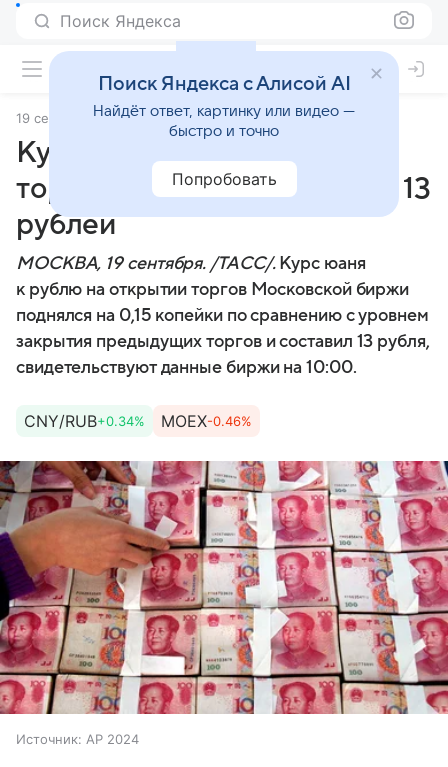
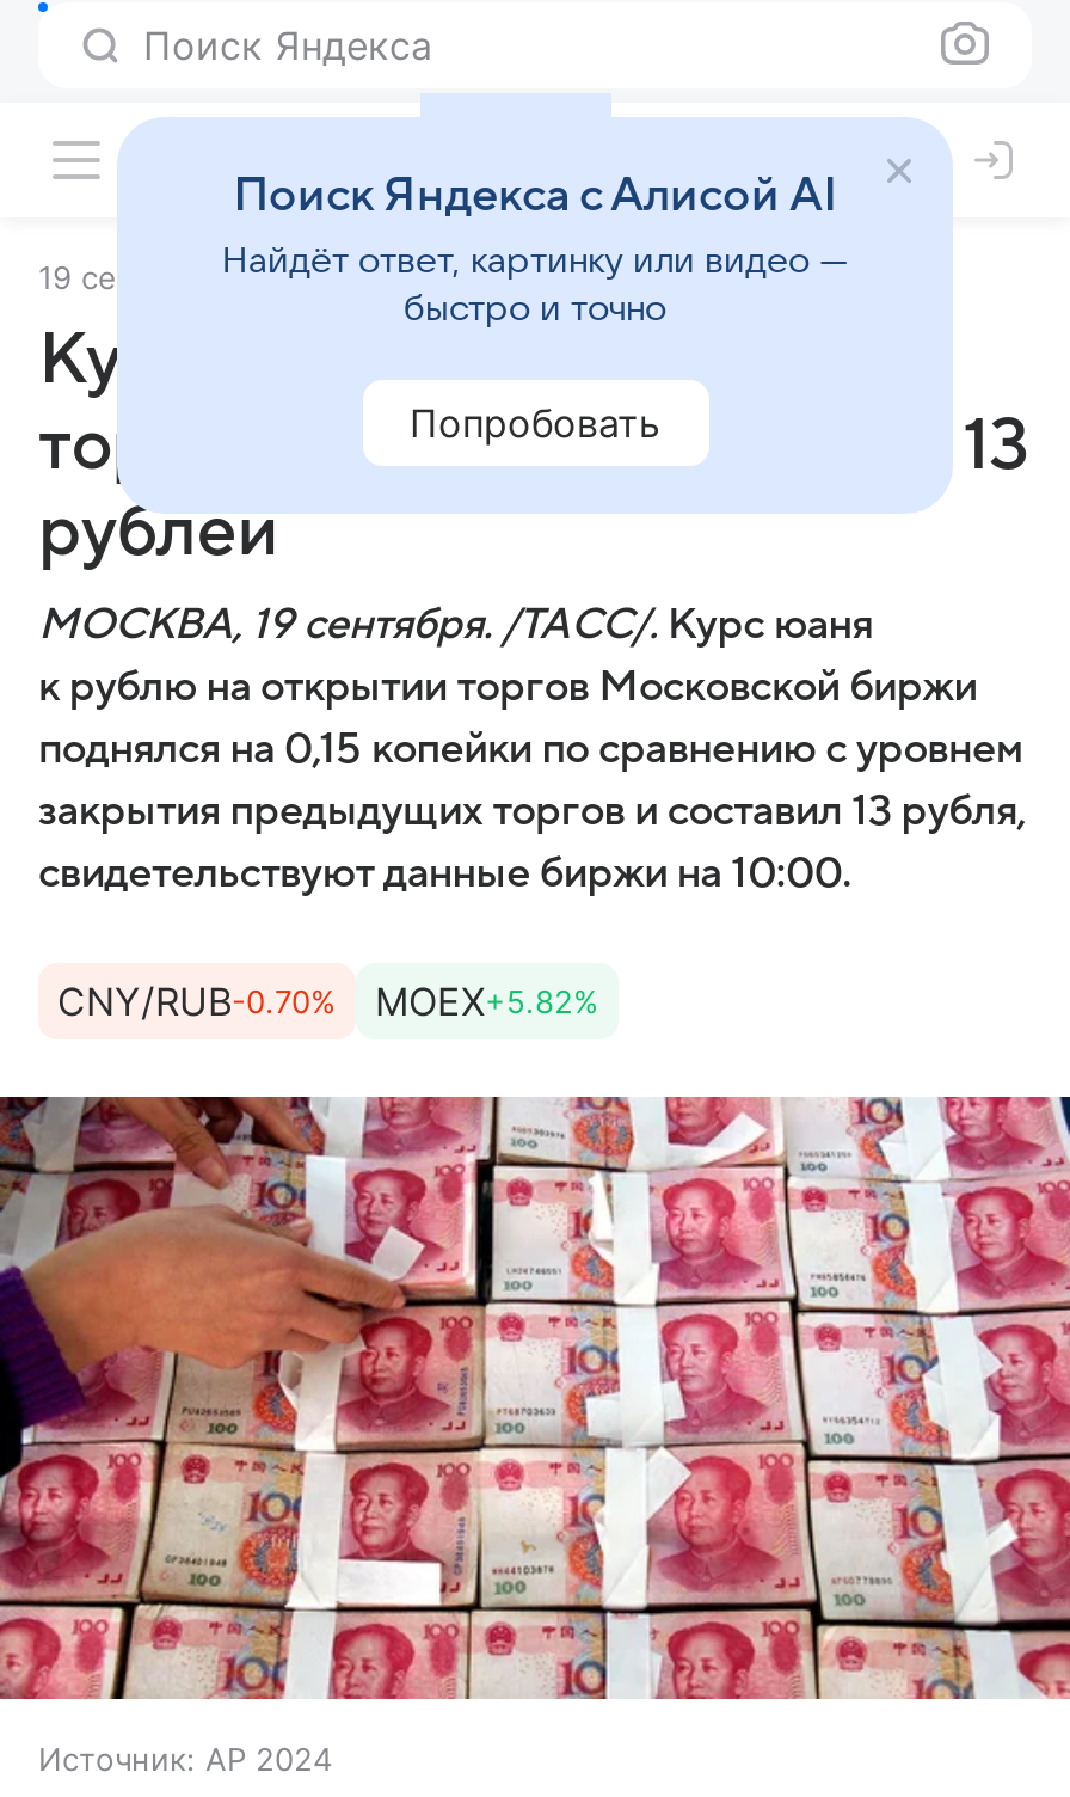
- CNY/RUB+0.34%
+ CNY/RUB-0.70%

- MOEX-0.46%
+ MOEX+5.82%
